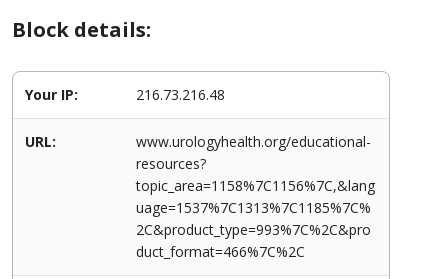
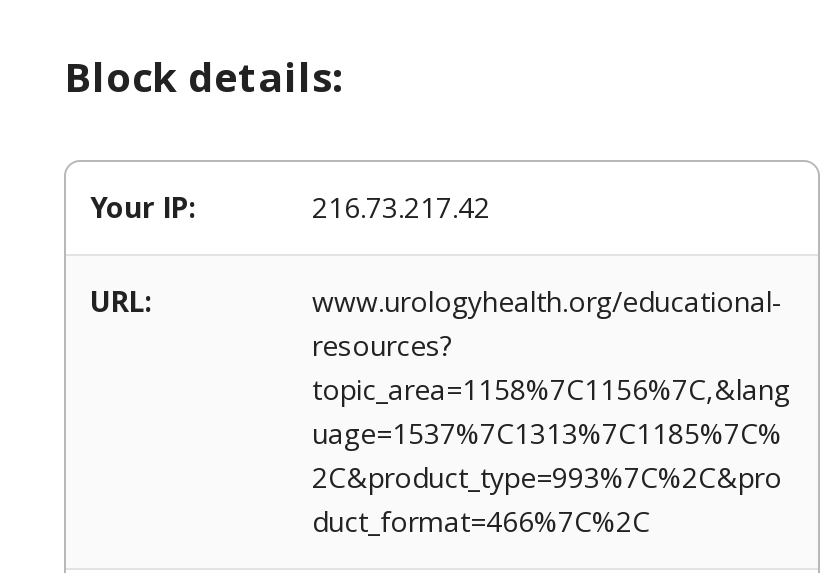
- 216.73.216.48
+ 216.73.217.42
